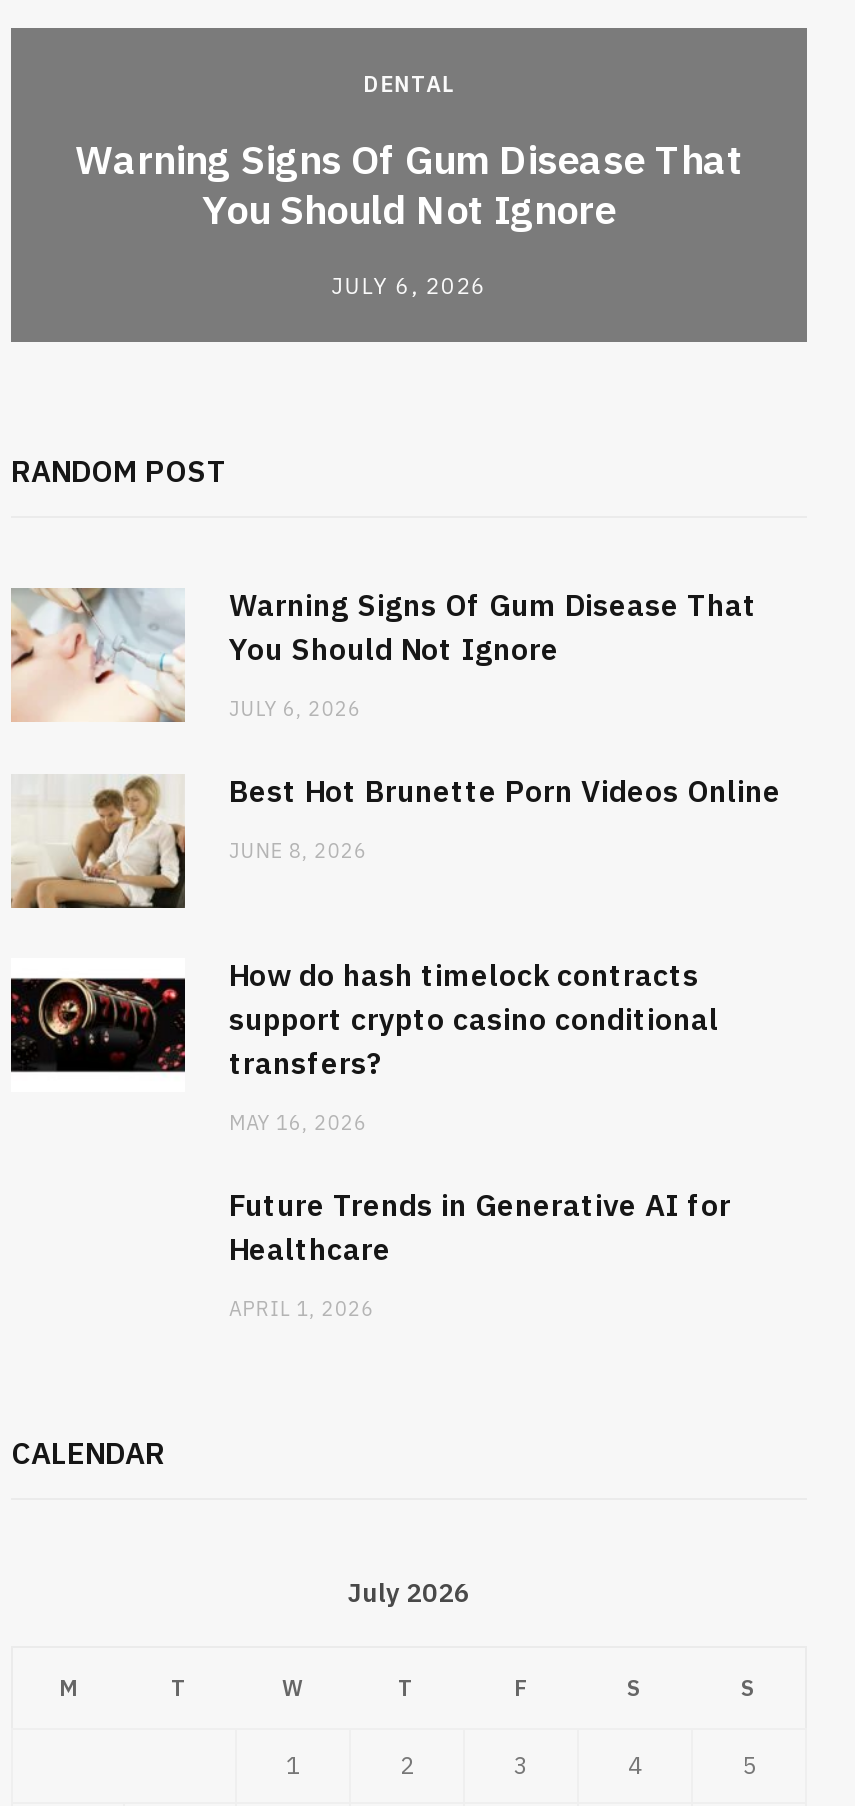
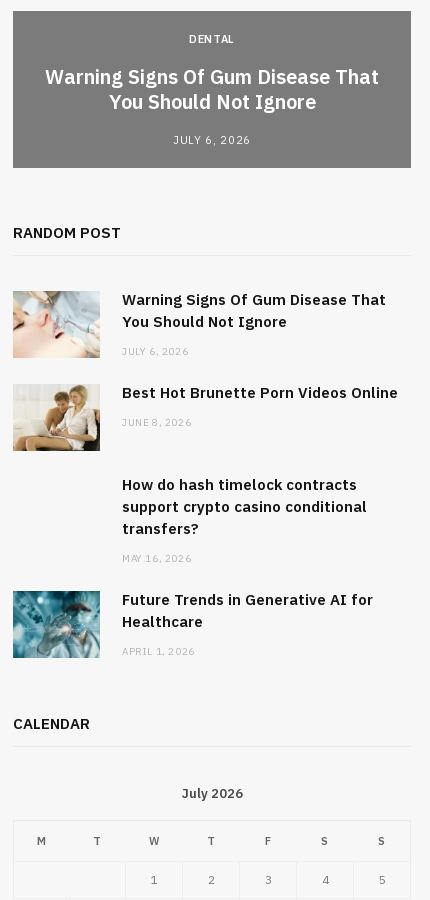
- [image]

+ [image]
